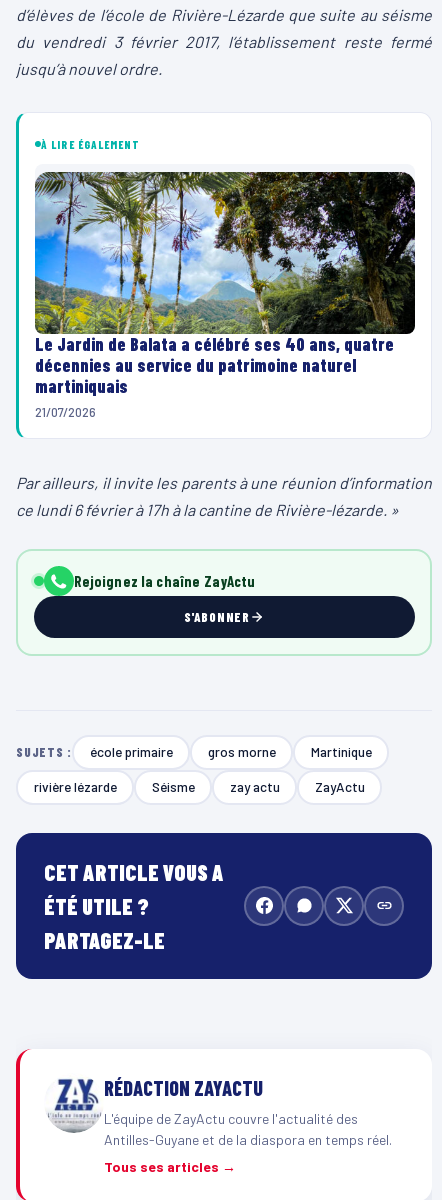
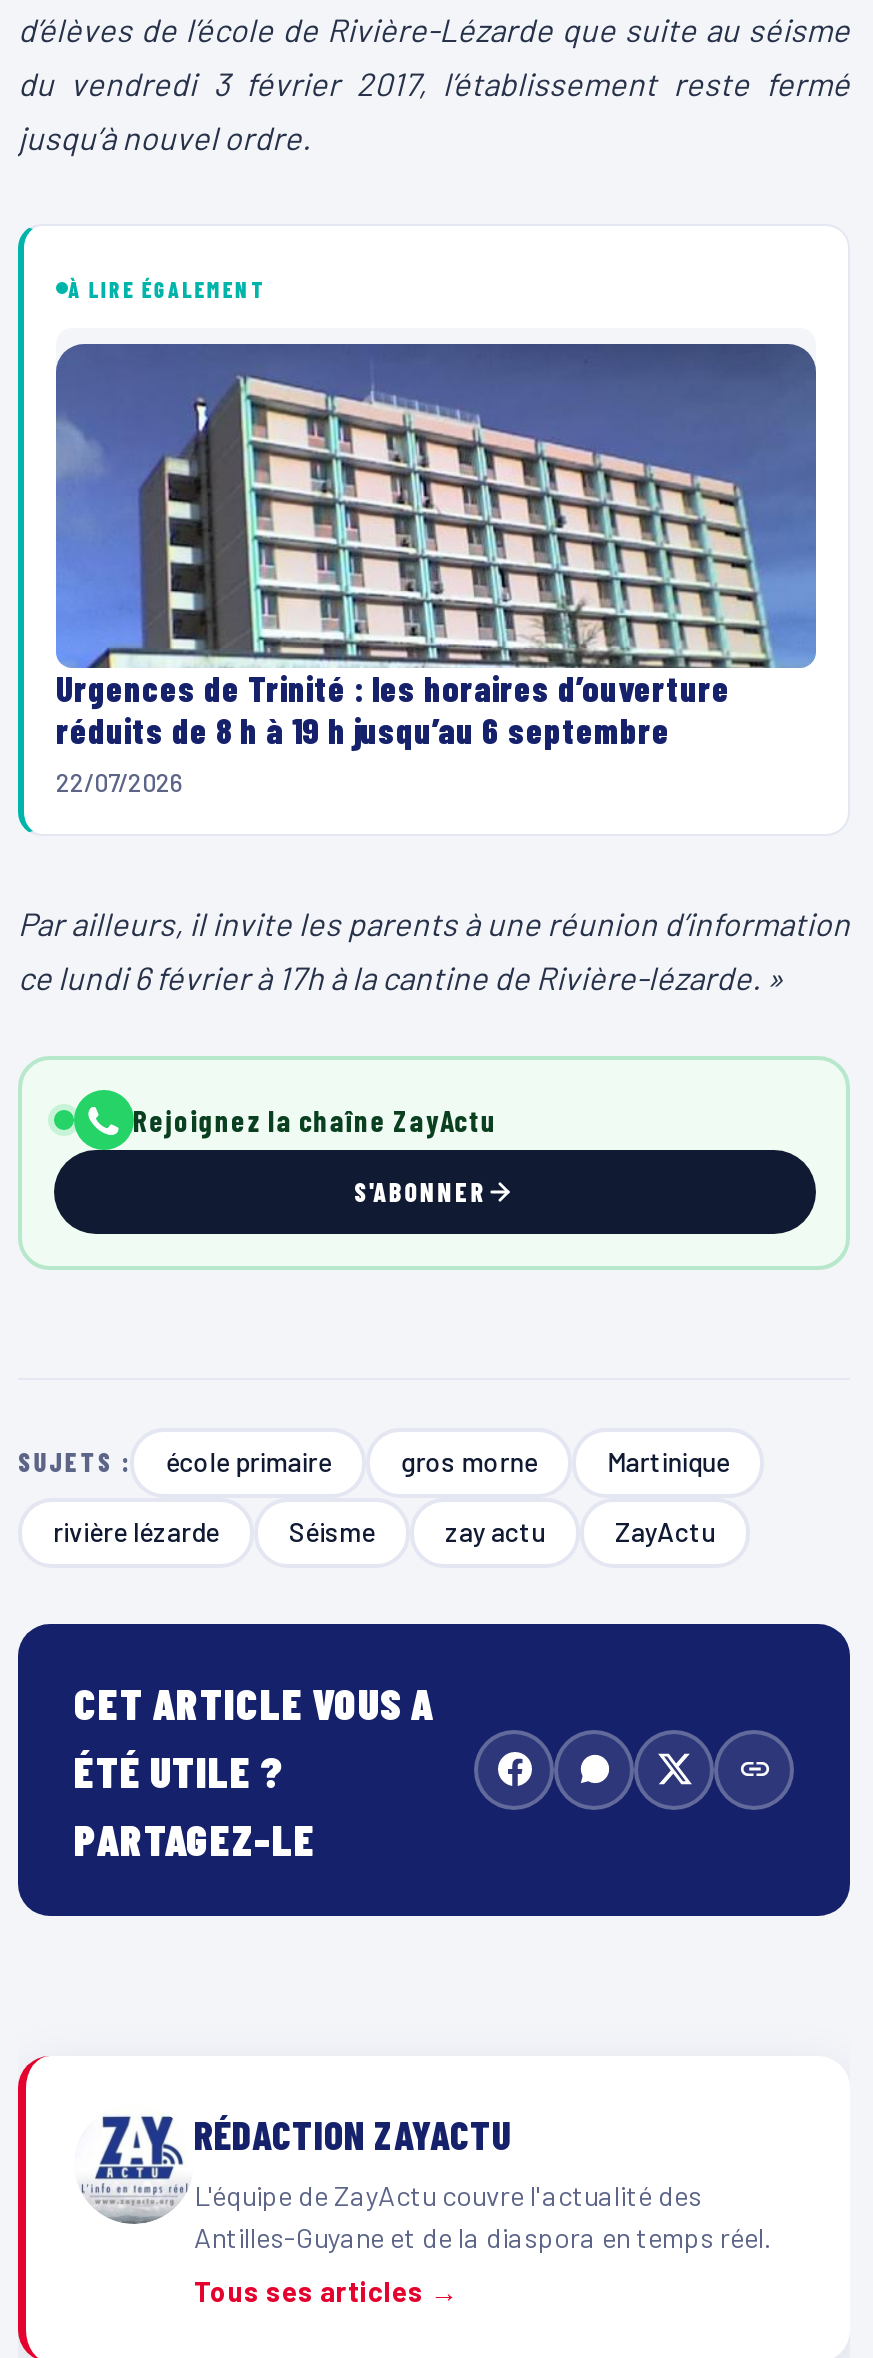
- [image]
- Le Jardin de Balata a célébré ses 40 ans, quatre
- décennies au service du patrimoine naturel
- martiniquais
- 21/07/2026
+ [image]
+ Urgences de Trinité : les horaires d’ouverture
+ réduits de 8 h à 19 h jusqu’au 6 septembre
+ 22/07/2026
